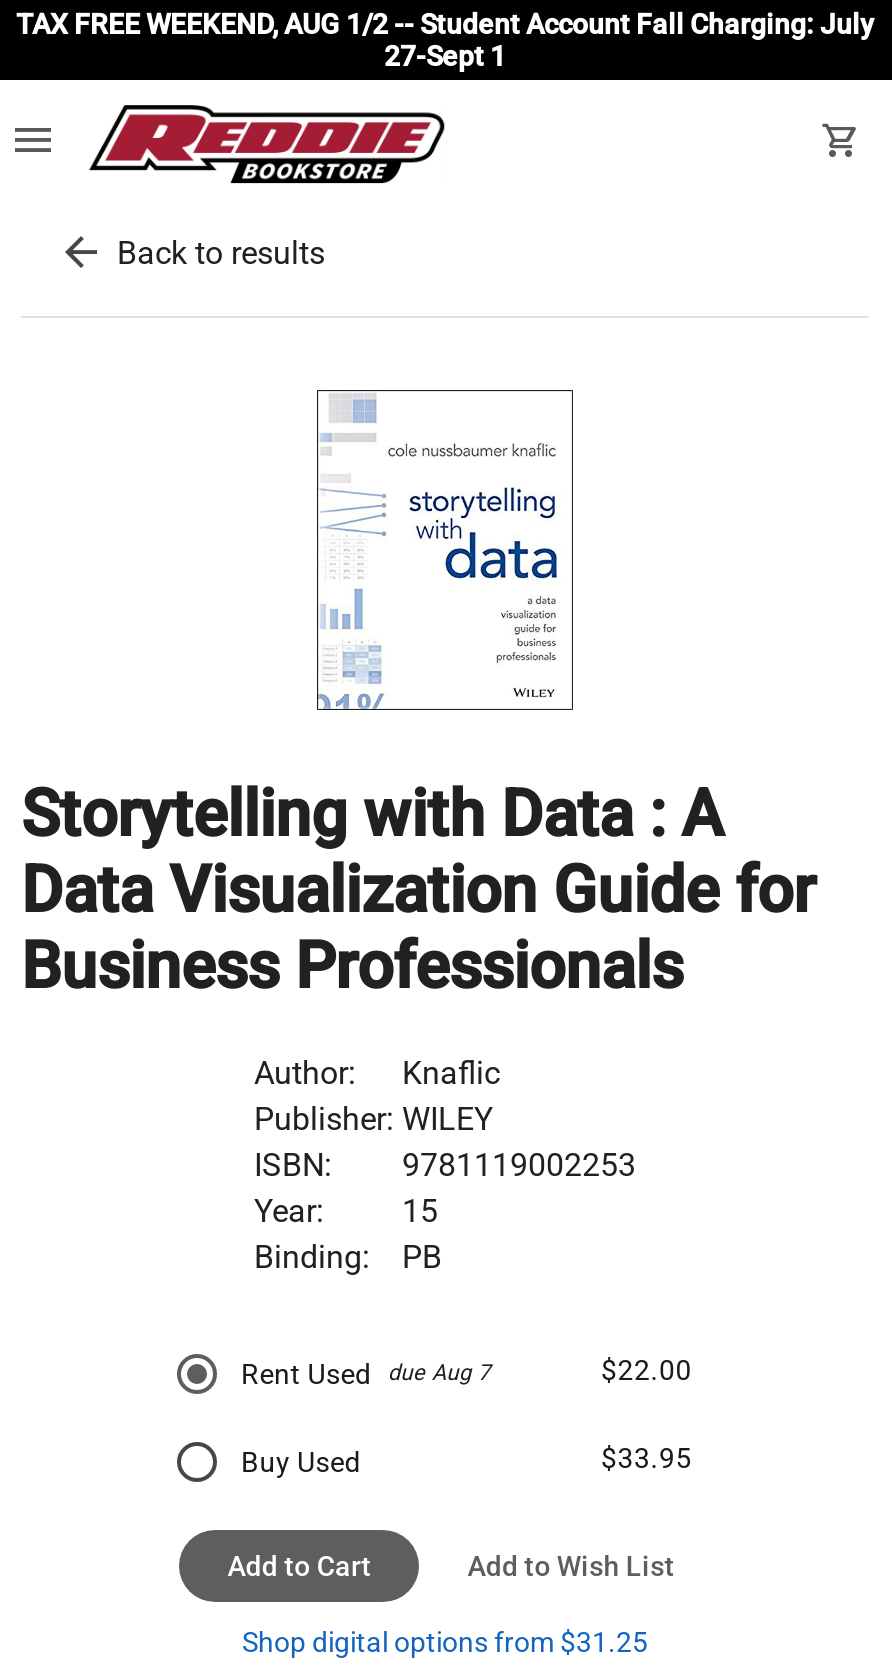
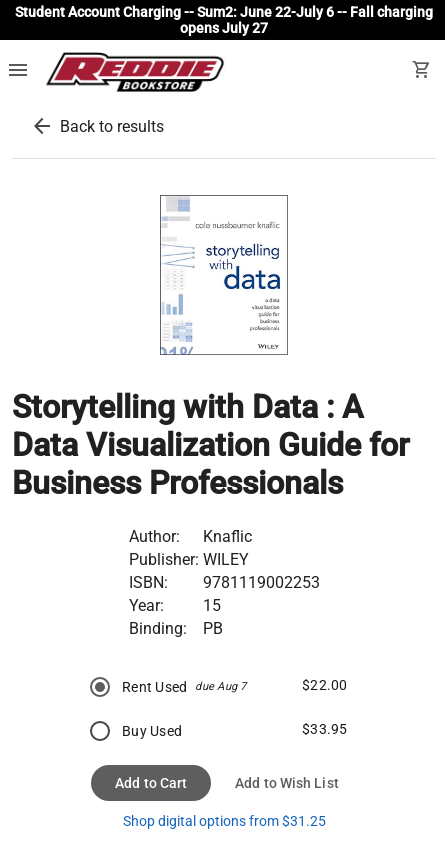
- TAX FREE WEEKEND, AUG 1/2 -- Student Account Fall Charging: July
- 27-Sept 1
+ Student Account Charging -- Sum2: June 22-July 6 -- Fall charging
+ opens July 27
